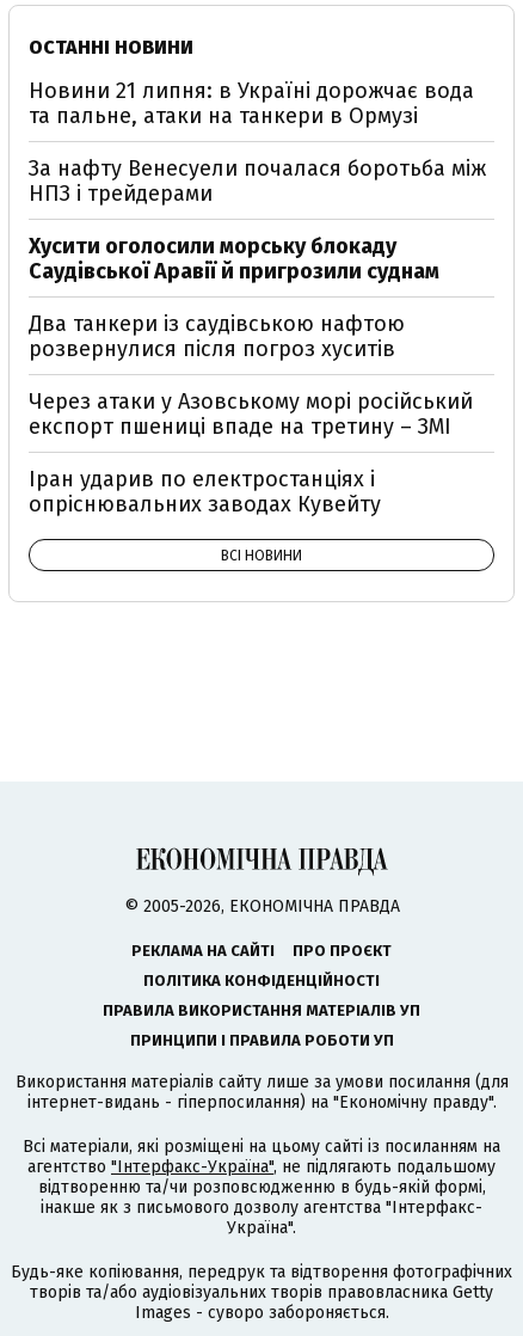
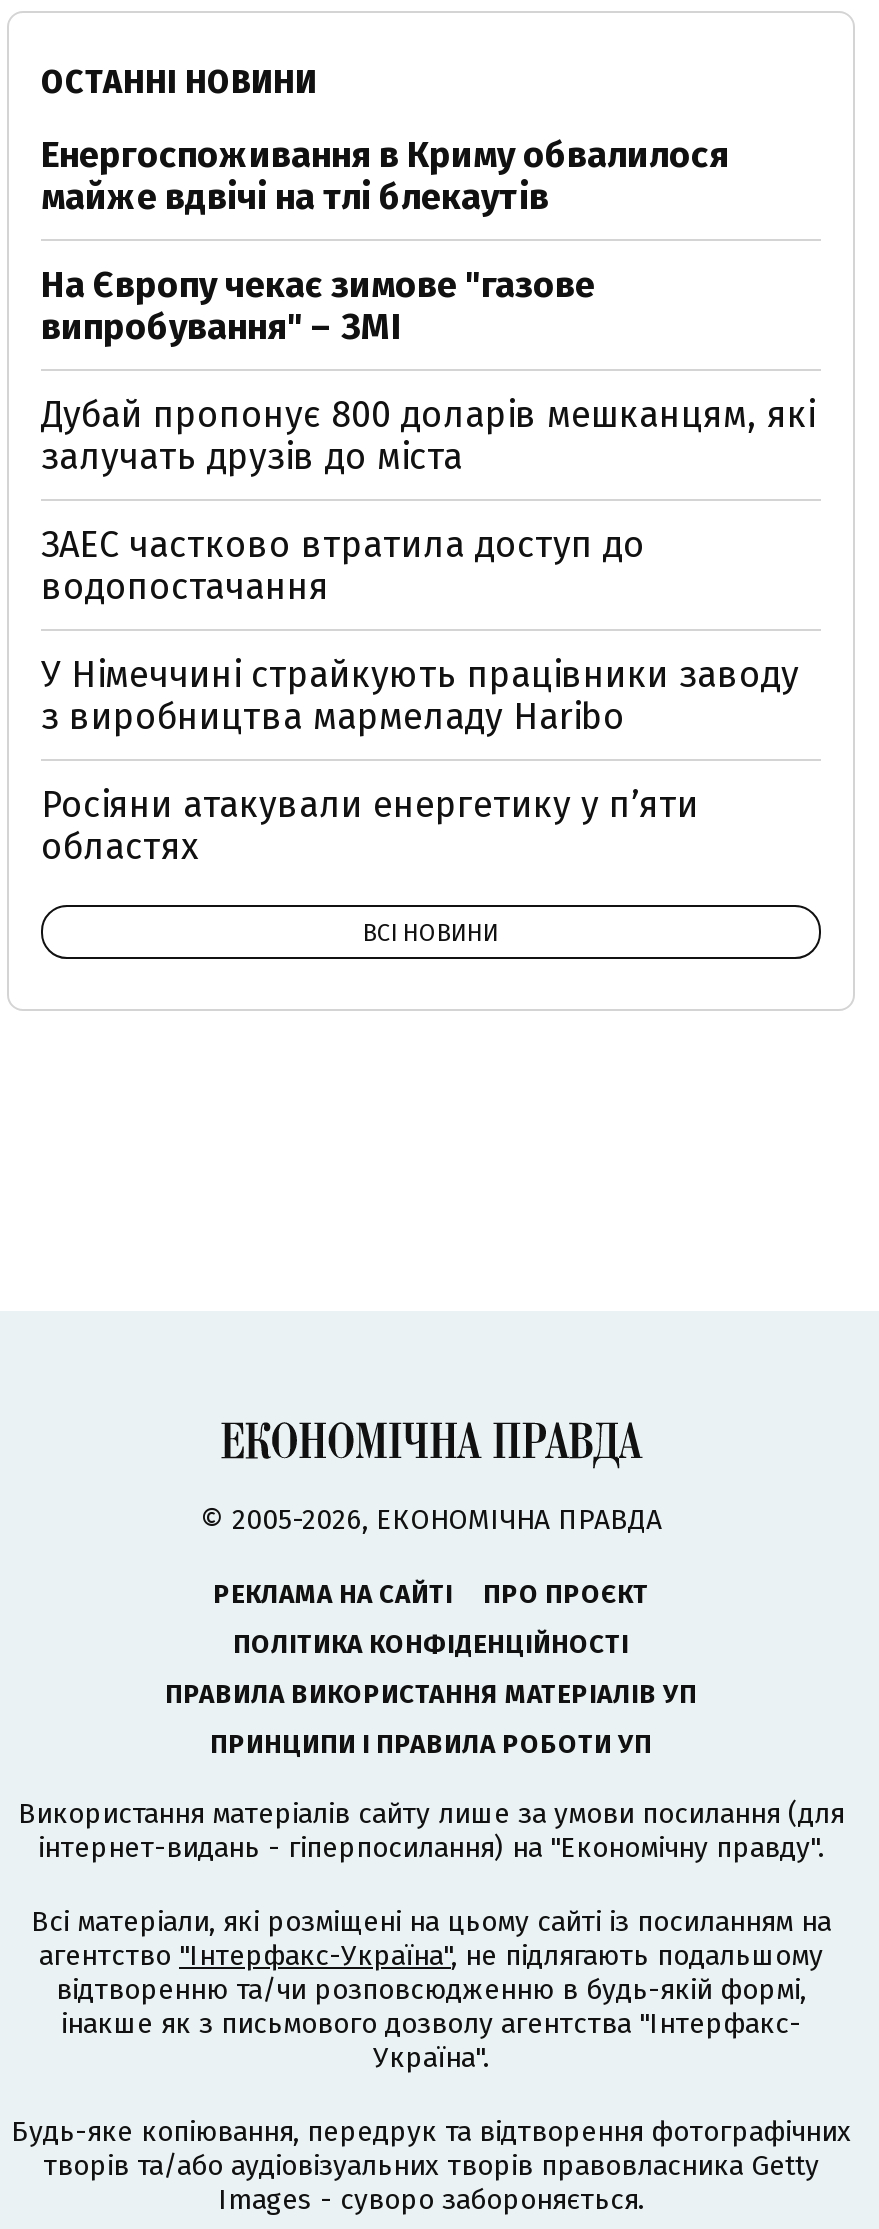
- Новини 21 липня: в Україні дорожчає вода
- та пальне, атаки на танкери в Ормузі
+ Енергоспоживання в Криму обвалилося
+ майже вдвічі на тлі блекаутів

- За нафту Венесуели почалася боротьба між
- НПЗ і трейдерами
+ На Європу чекає зимове "газове
+ випробування" – ЗМІ

- Хусити оголосили морську блокаду
- Саудівської Аравії й пригрозили суднам
+ Дубай пропонує 800 доларів мешканцям, які
+ залучать друзів до міста

- Два танкери із саудівською нафтою
- розвернулися після погроз хуситів
+ ЗАЕС частково втратила доступ до
+ водопостачання

- Через атаки у Азовському морі російський
- експорт пшениці впаде на третину – ЗМІ
+ У Німеччині страйкують працівники заводу
+ з виробництва мармеладу Haribo

- Іран ударив по електростанціях і
- опріснювальних заводах Кувейту
+ Росіяни атакували енергетику у пʼяти
+ областях
